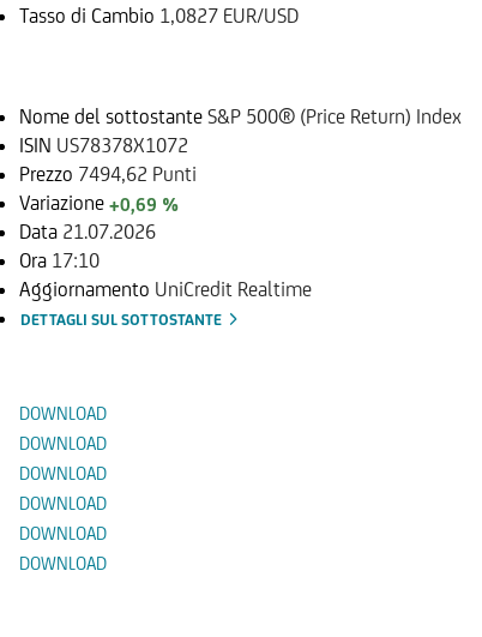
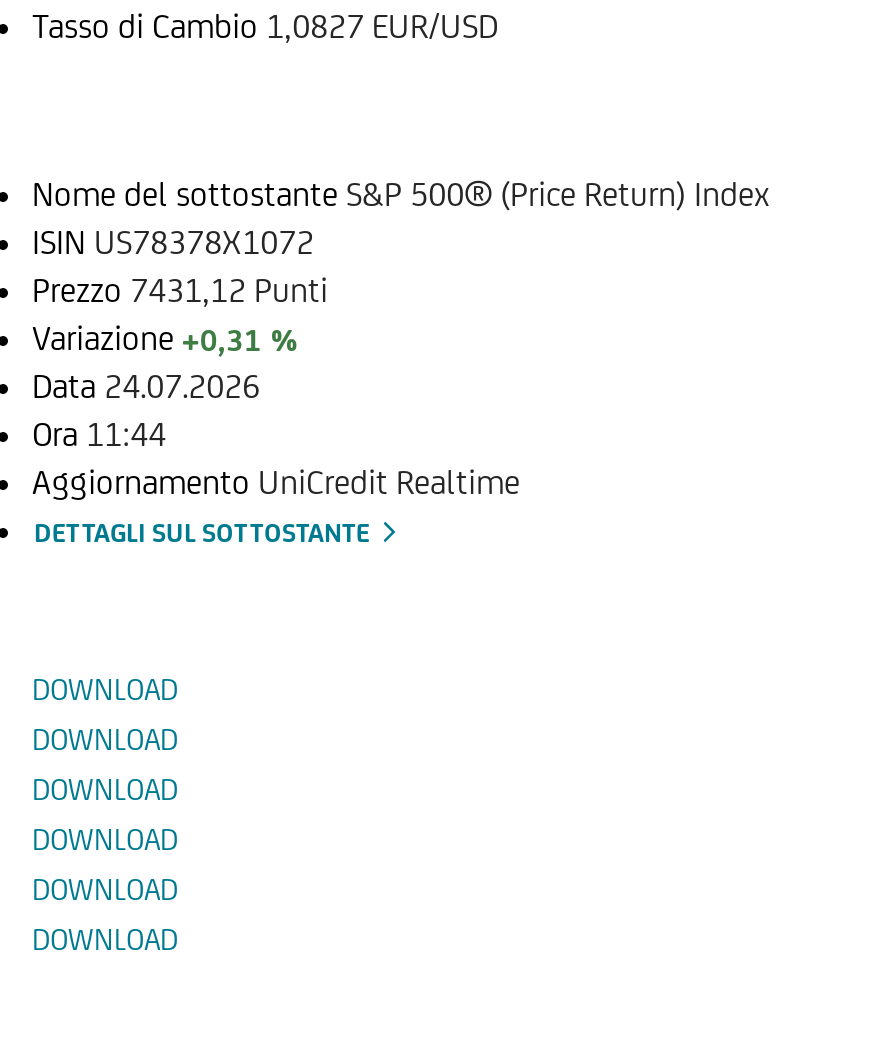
- Prezzo 7494,62 Punti
+ Prezzo 7431,12 Punti

- Variazione +0,69 %
+ Variazione +0,31 %

- Data 21.07.2026
+ Data 24.07.2026

- Ora 17:10
+ Ora 11:44
